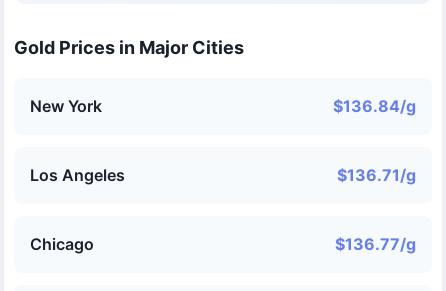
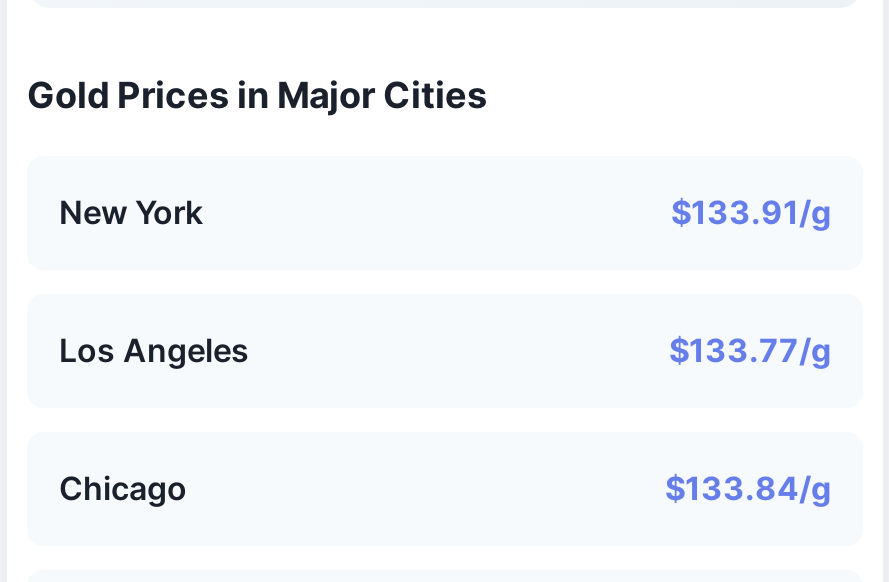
- $136.84/g
+ $133.91/g

- $136.71/g
+ $133.77/g

- $136.77/g
+ $133.84/g
